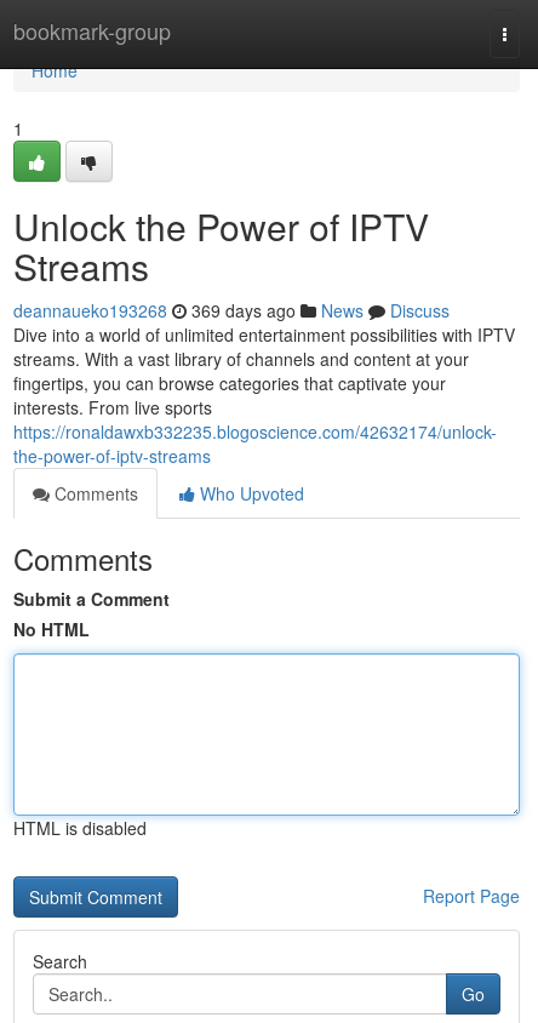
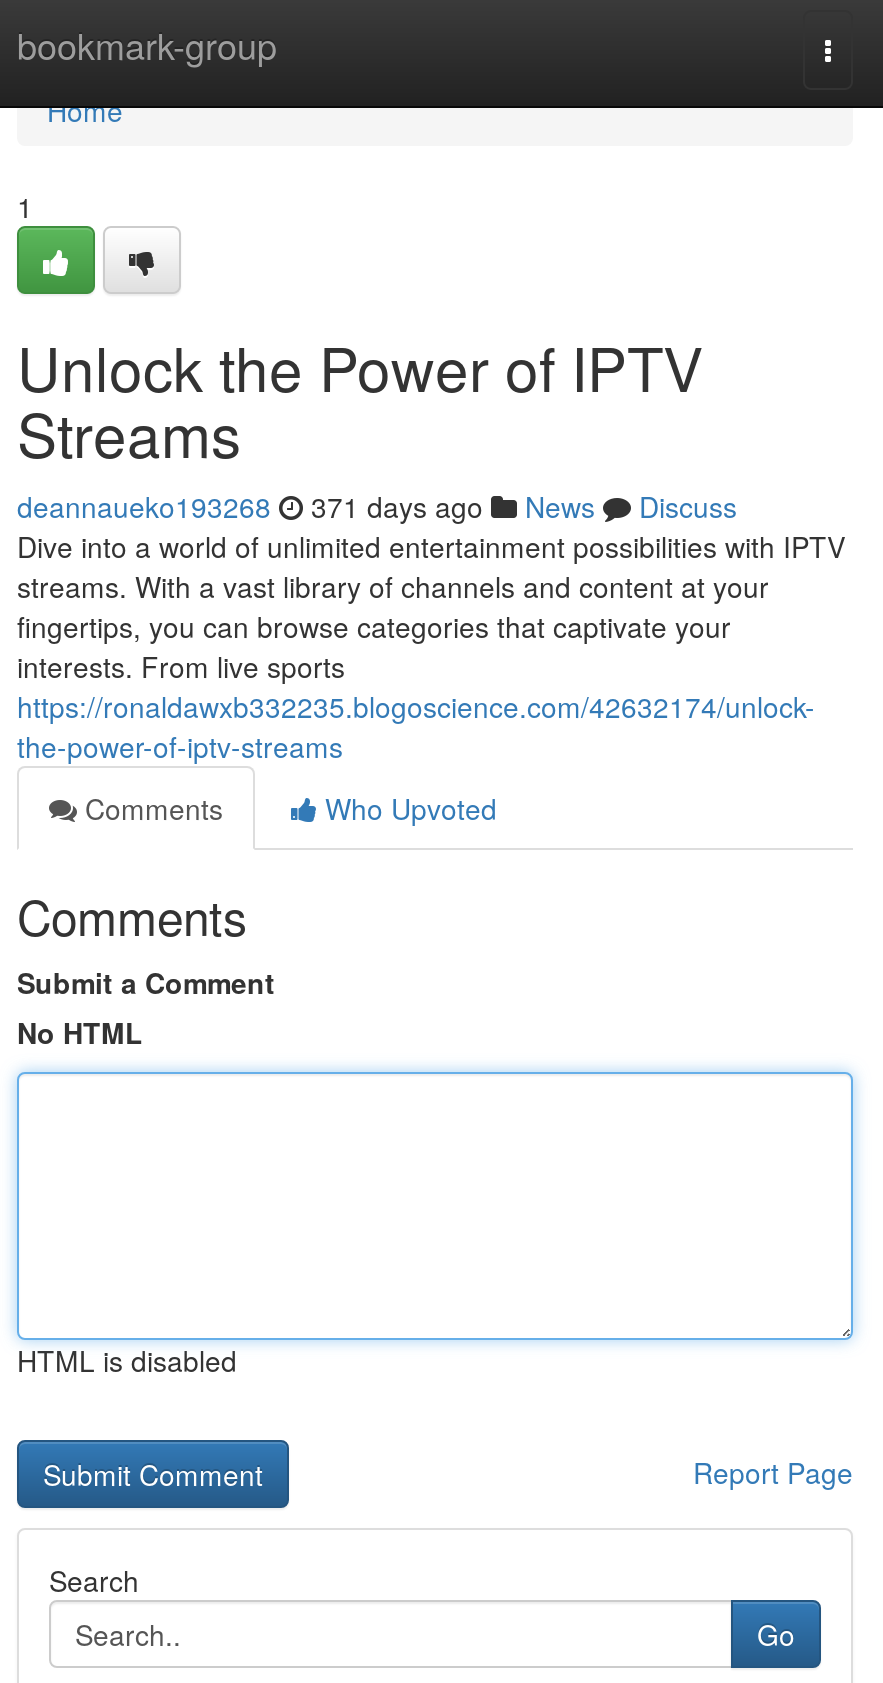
- deannaueko193268 369 days ago News Discuss
+ deannaueko193268 371 days ago News Discuss
